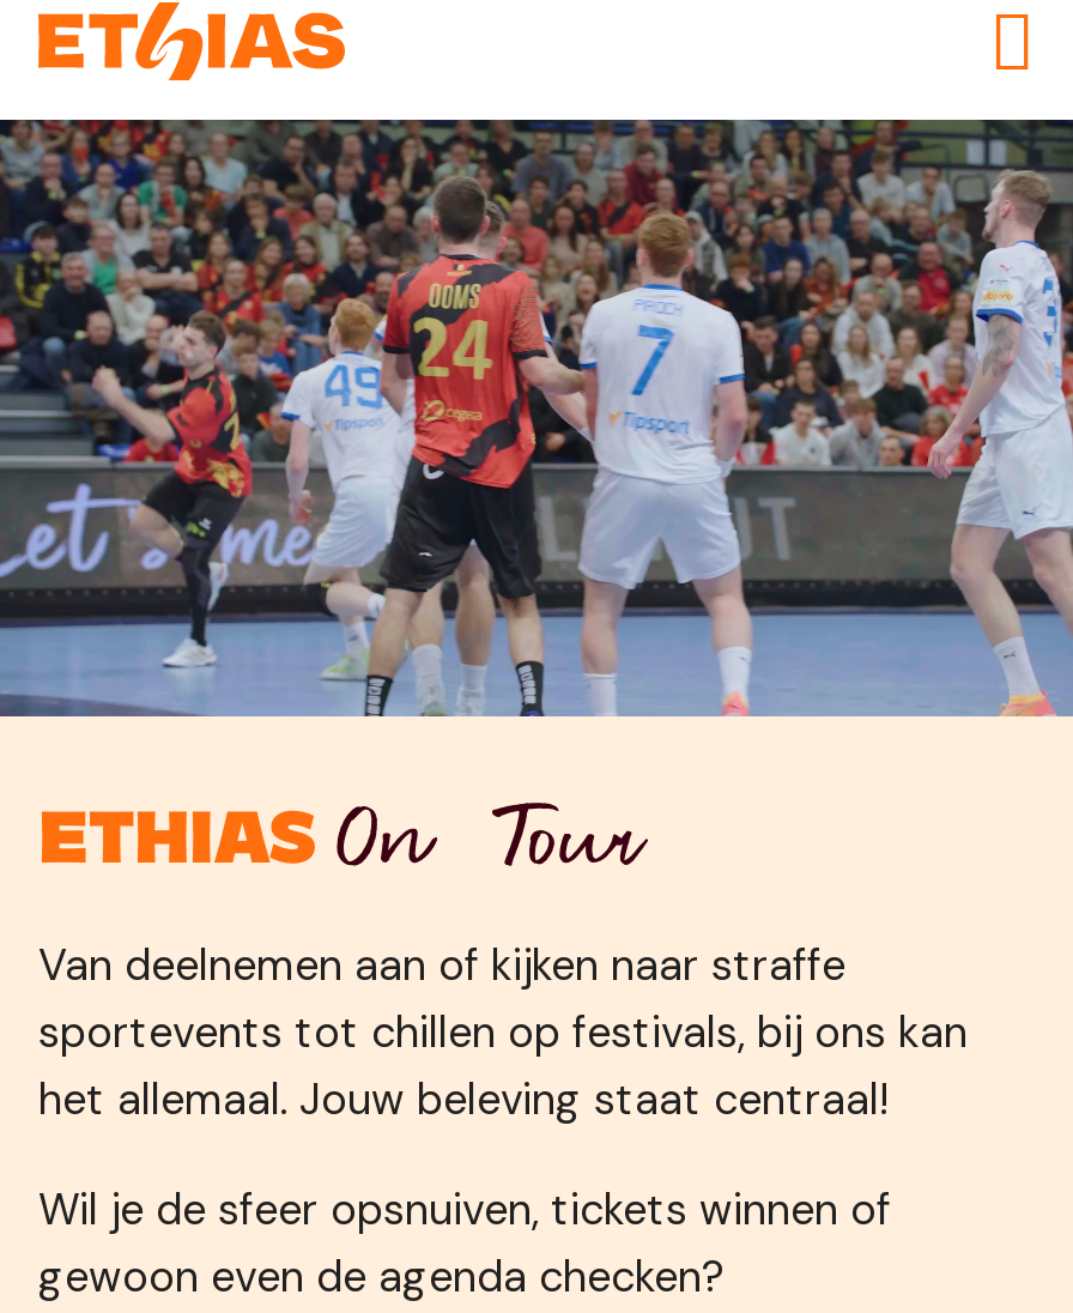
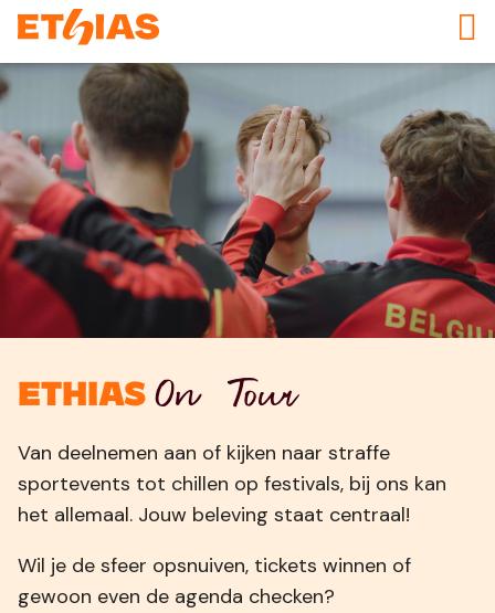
- [image]
+ [image]
